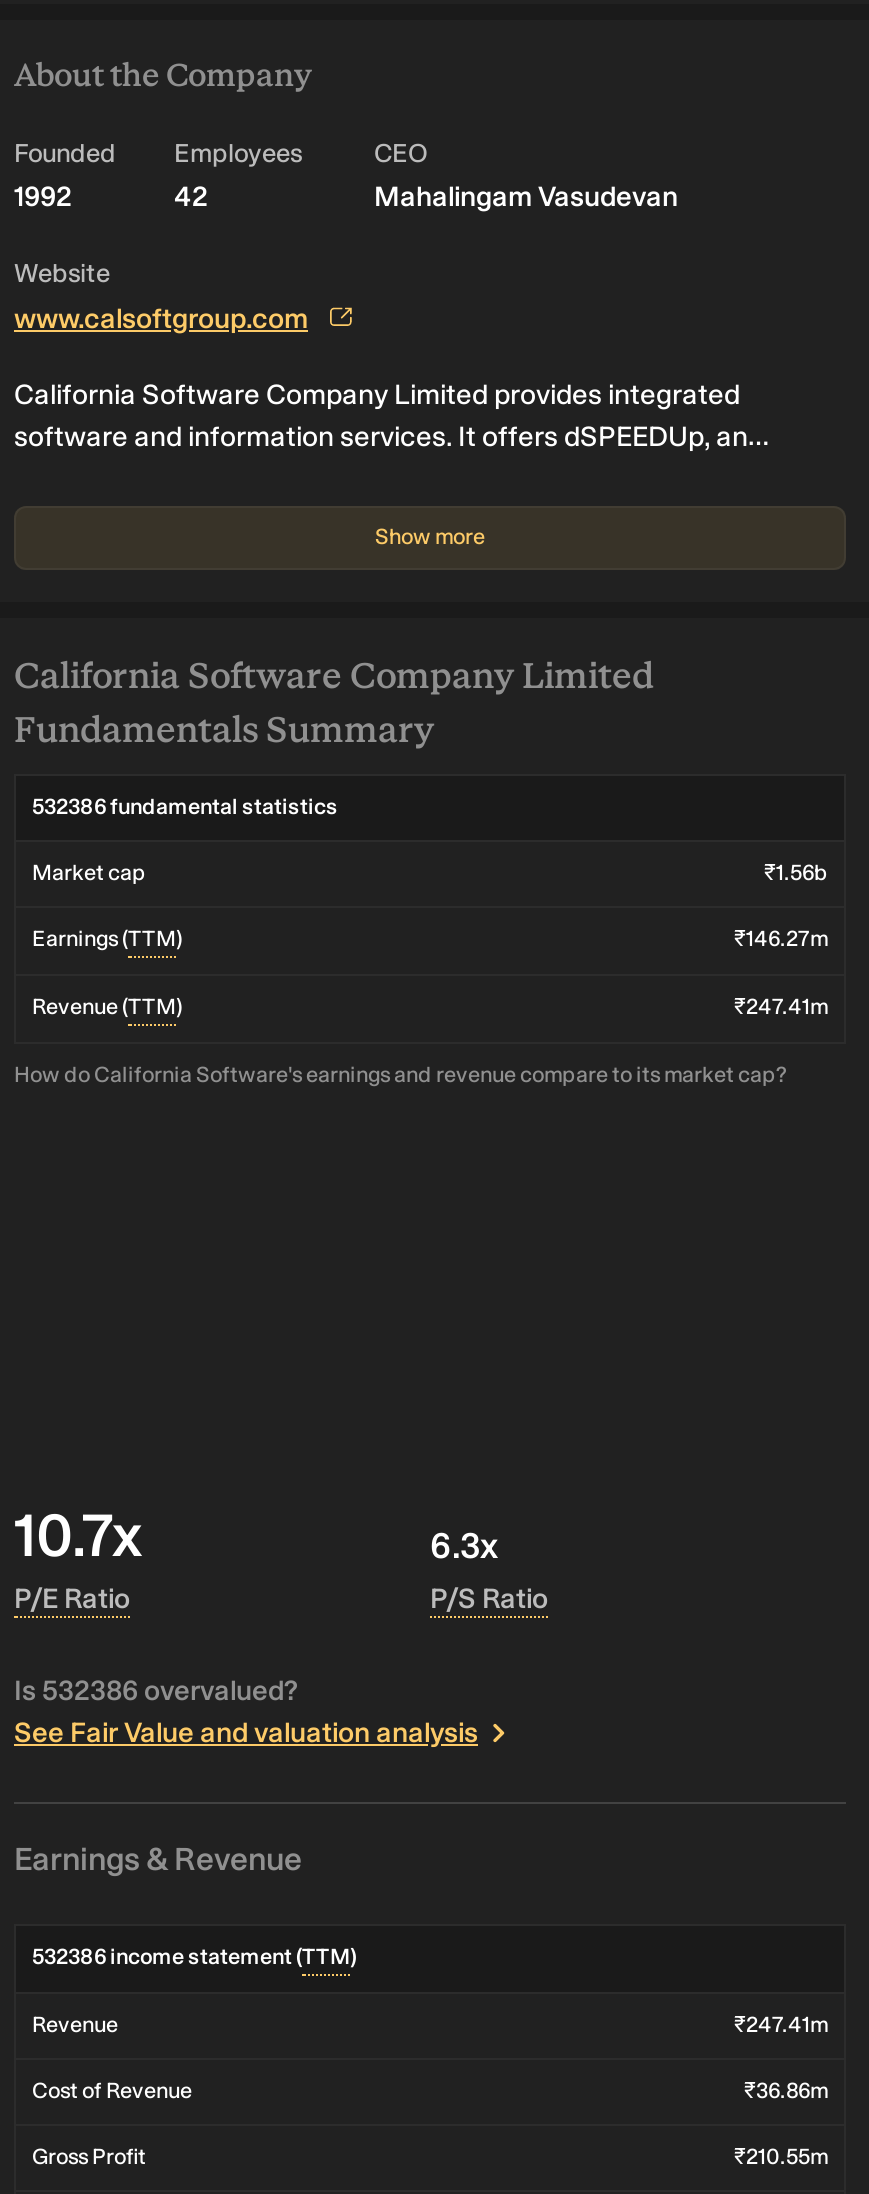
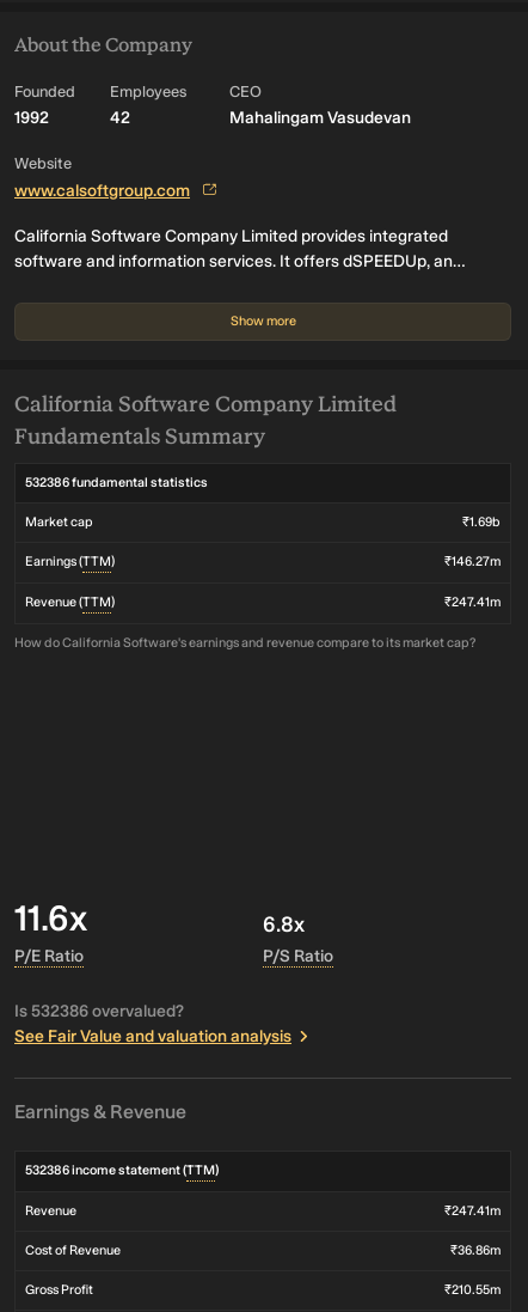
- ₹1.56b
+ ₹1.69b

- 10.7x
+ 11.6x

- 6.3x
+ 6.8x
